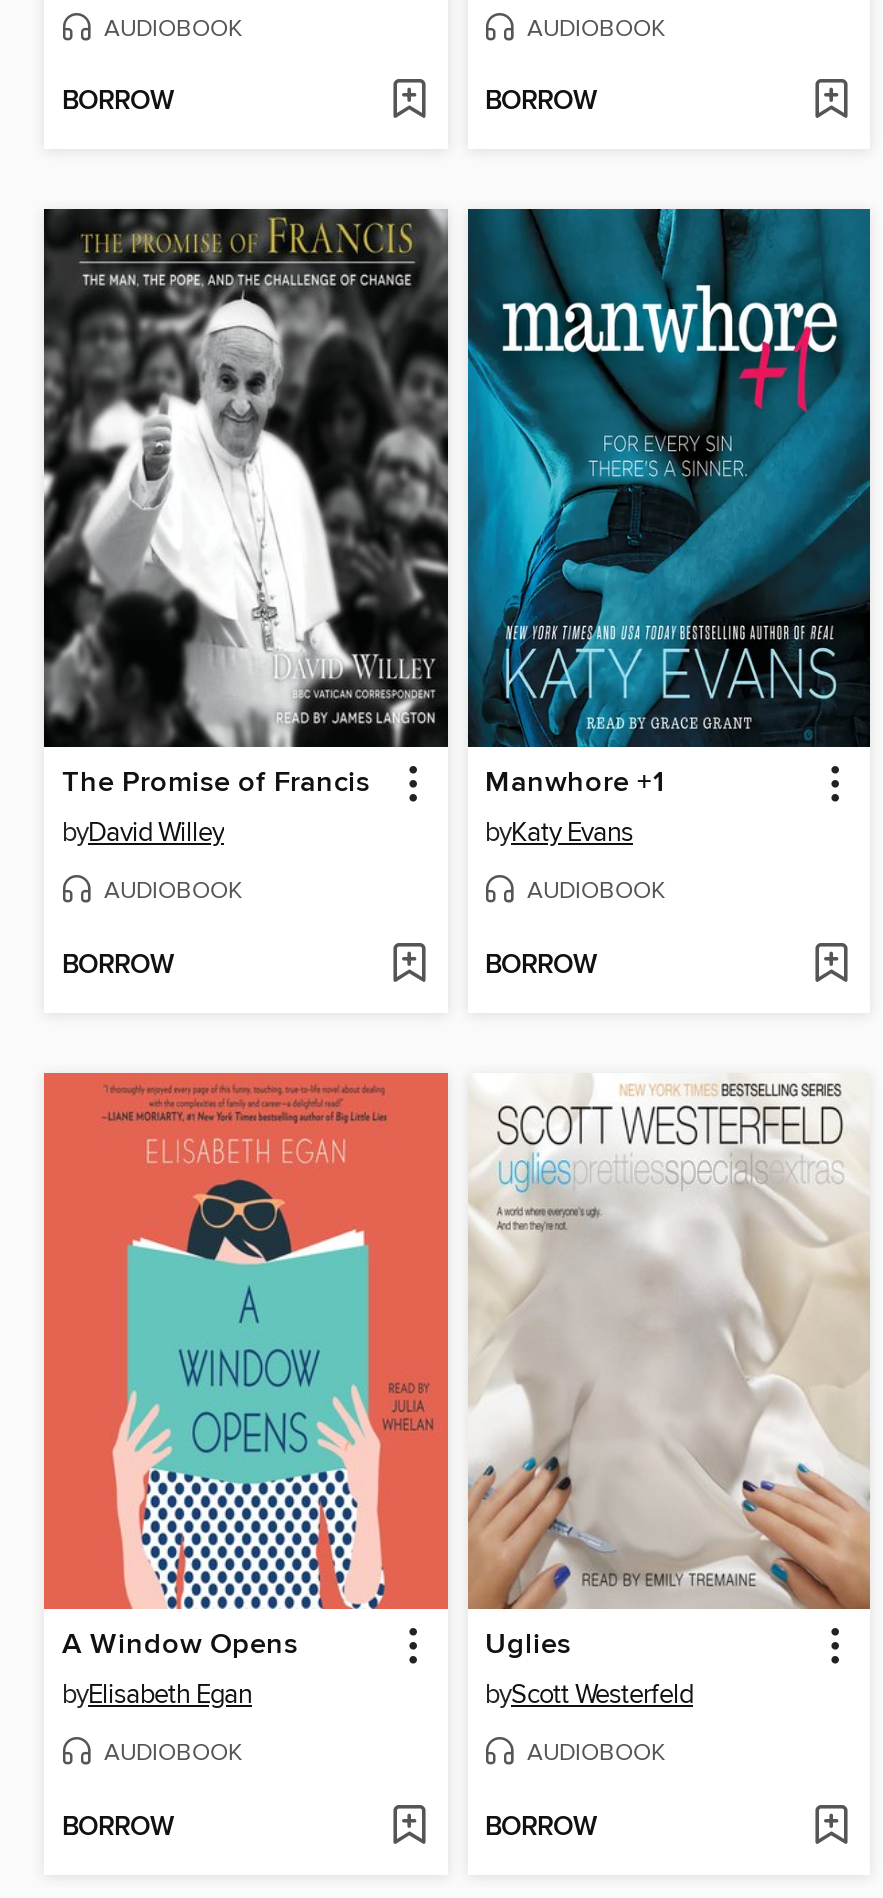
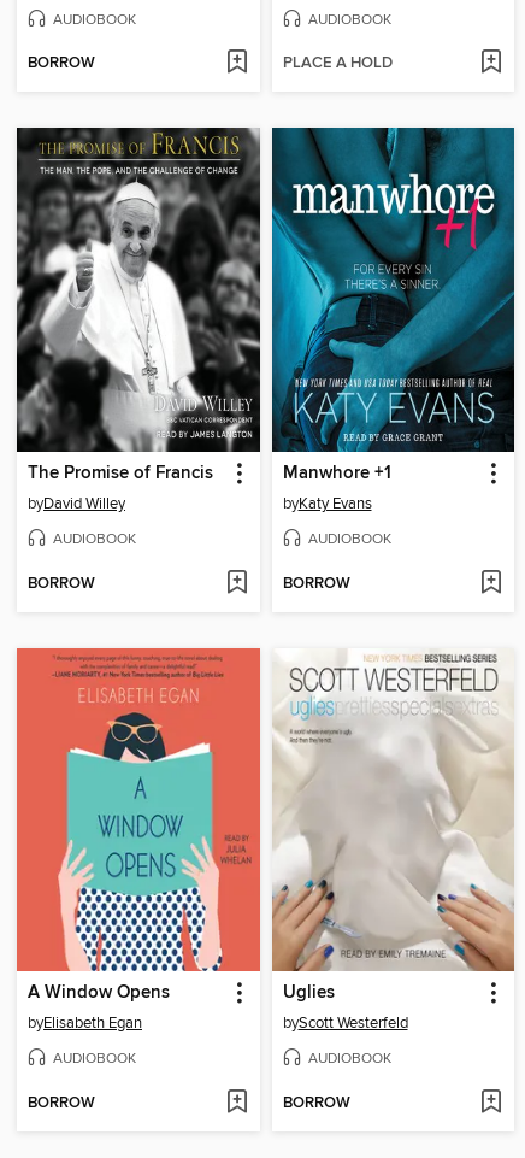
- BORROW
+ PLACE A HOLD
